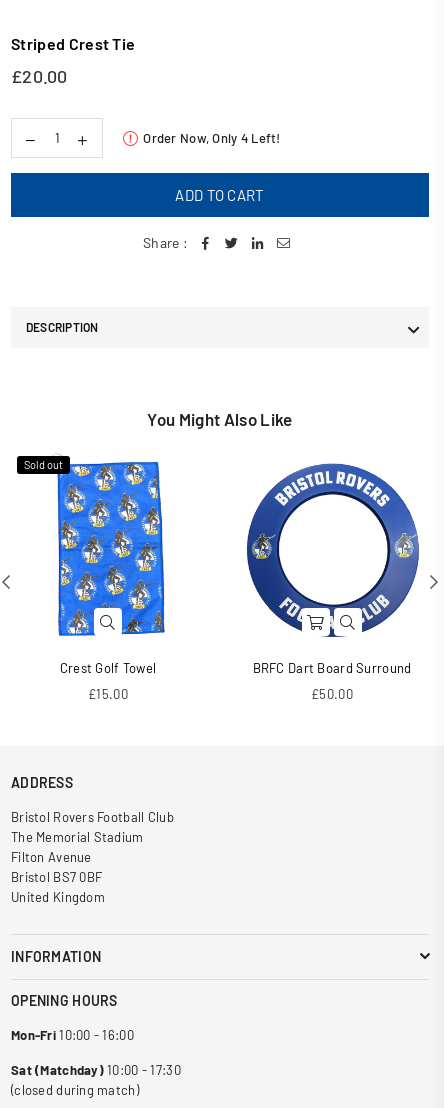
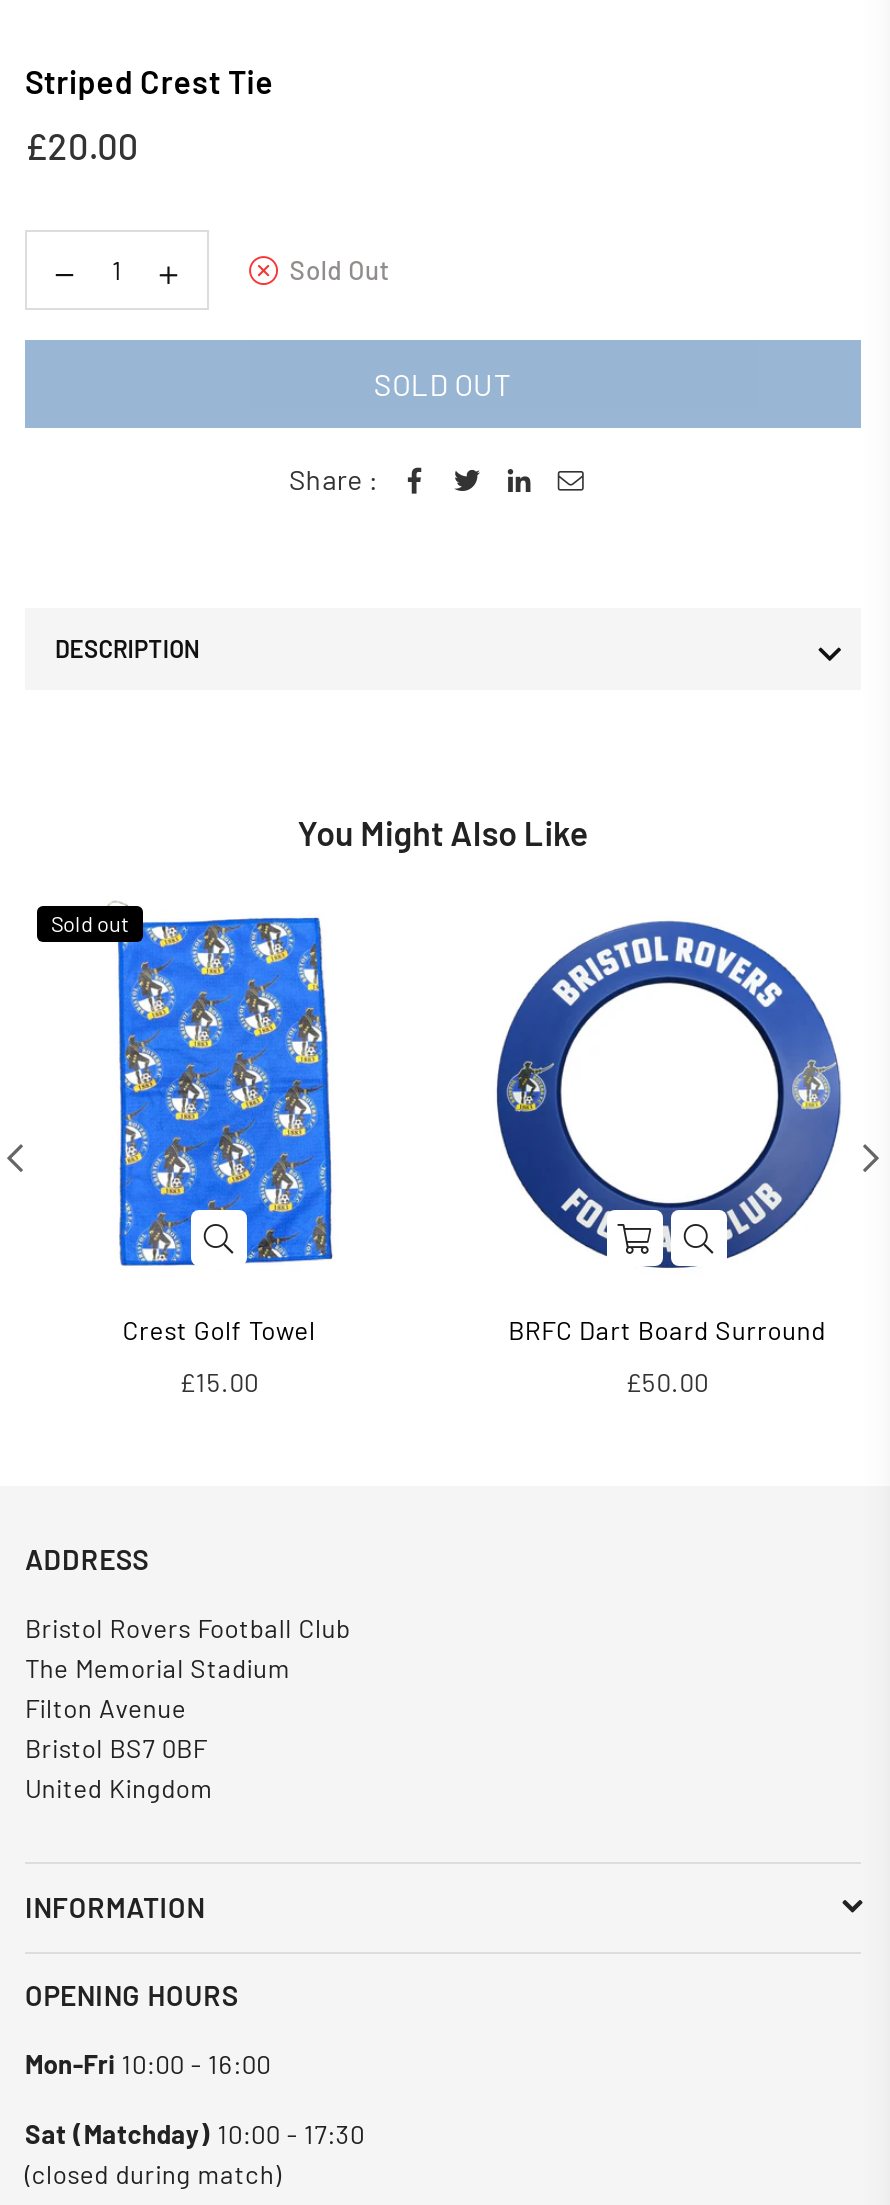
- Order Now, Only 4 Left!
+ Sold Out

- ADD TO CART
+ SOLD OUT
